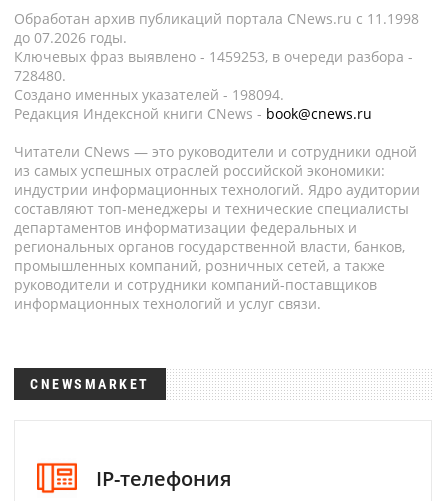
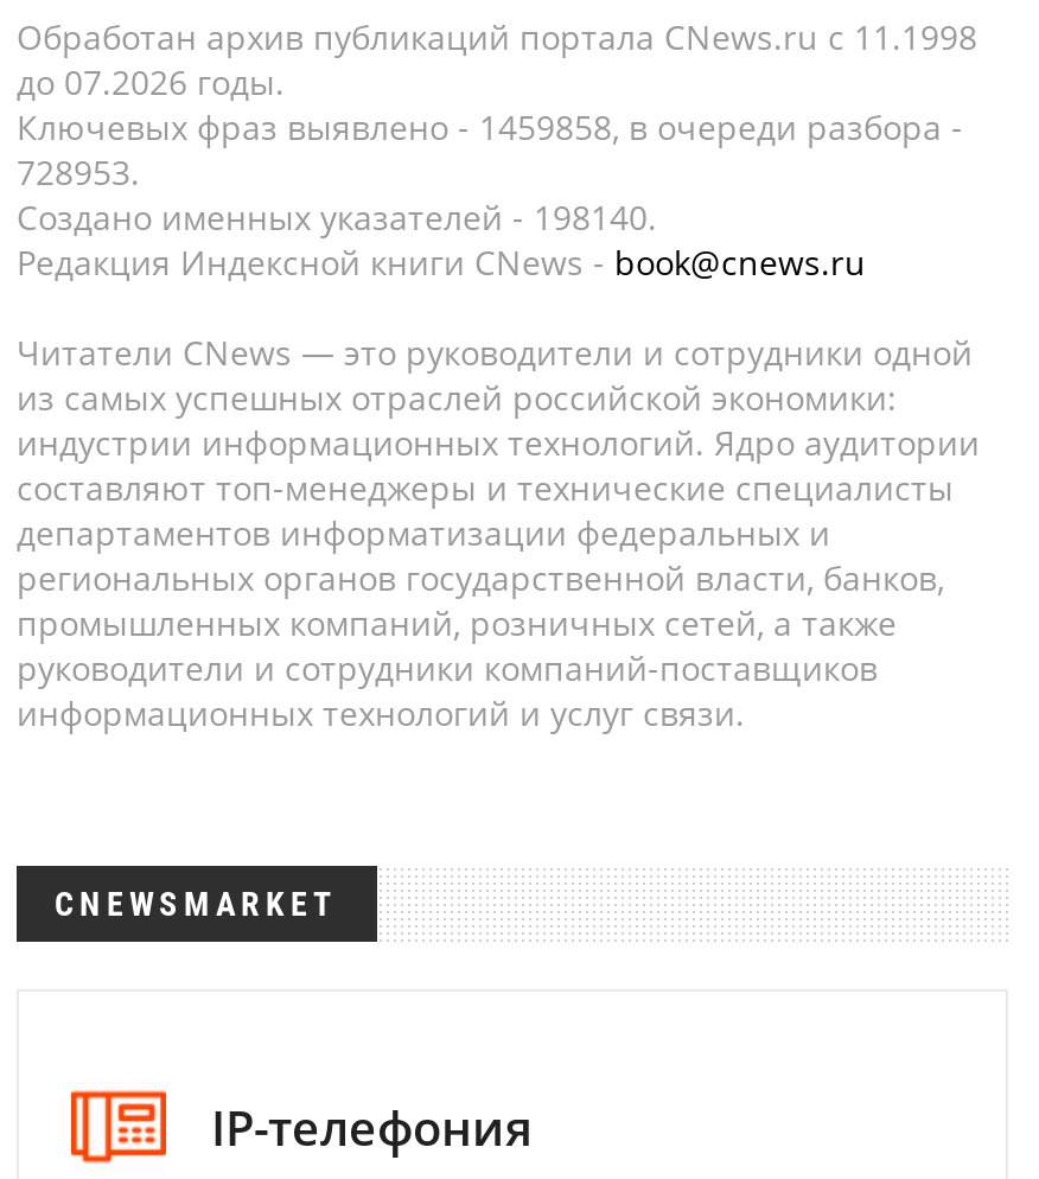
- Ключевых фраз выявлено - 1459253, в очереди разбора -
+ Ключевых фраз выявлено - 1459858, в очереди разбора -

- 728480.
+ 728953.

- Создано именных указателей - 198094.
+ Создано именных указателей - 198140.
